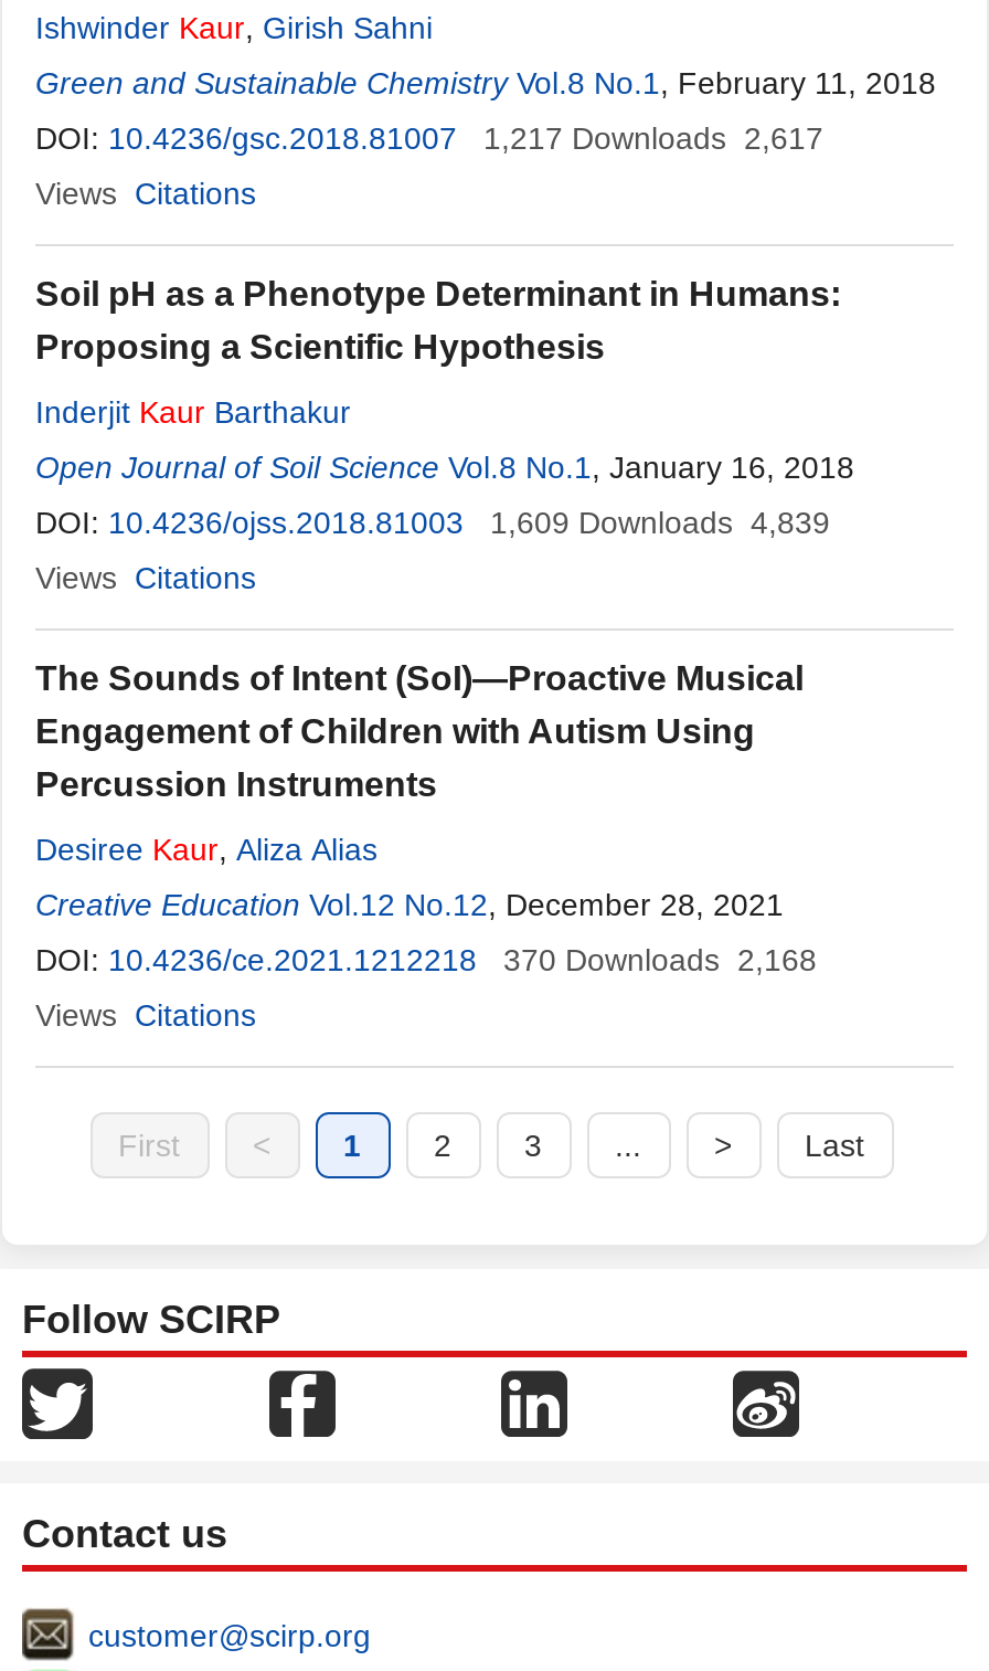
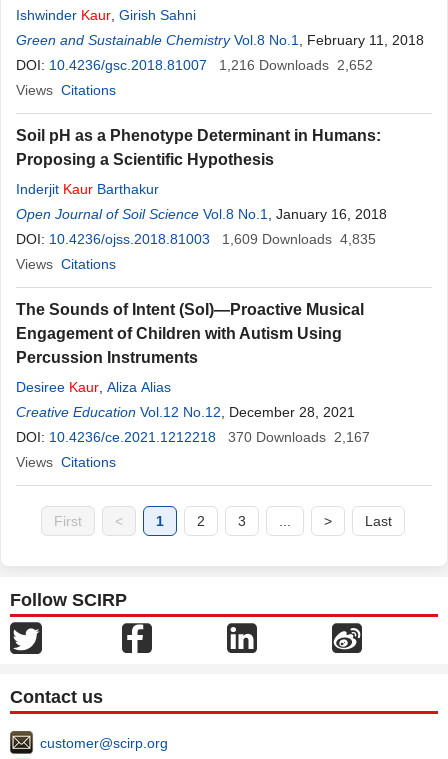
- DOI: 10.4236/gsc.2018.81007 1,217 Downloads 2,617
+ DOI: 10.4236/gsc.2018.81007 1,216 Downloads 2,652

- DOI: 10.4236/ojss.2018.81003 1,609 Downloads 4,839
+ DOI: 10.4236/ojss.2018.81003 1,609 Downloads 4,835

- DOI: 10.4236/ce.2021.1212218 370 Downloads 2,168
+ DOI: 10.4236/ce.2021.1212218 370 Downloads 2,167
